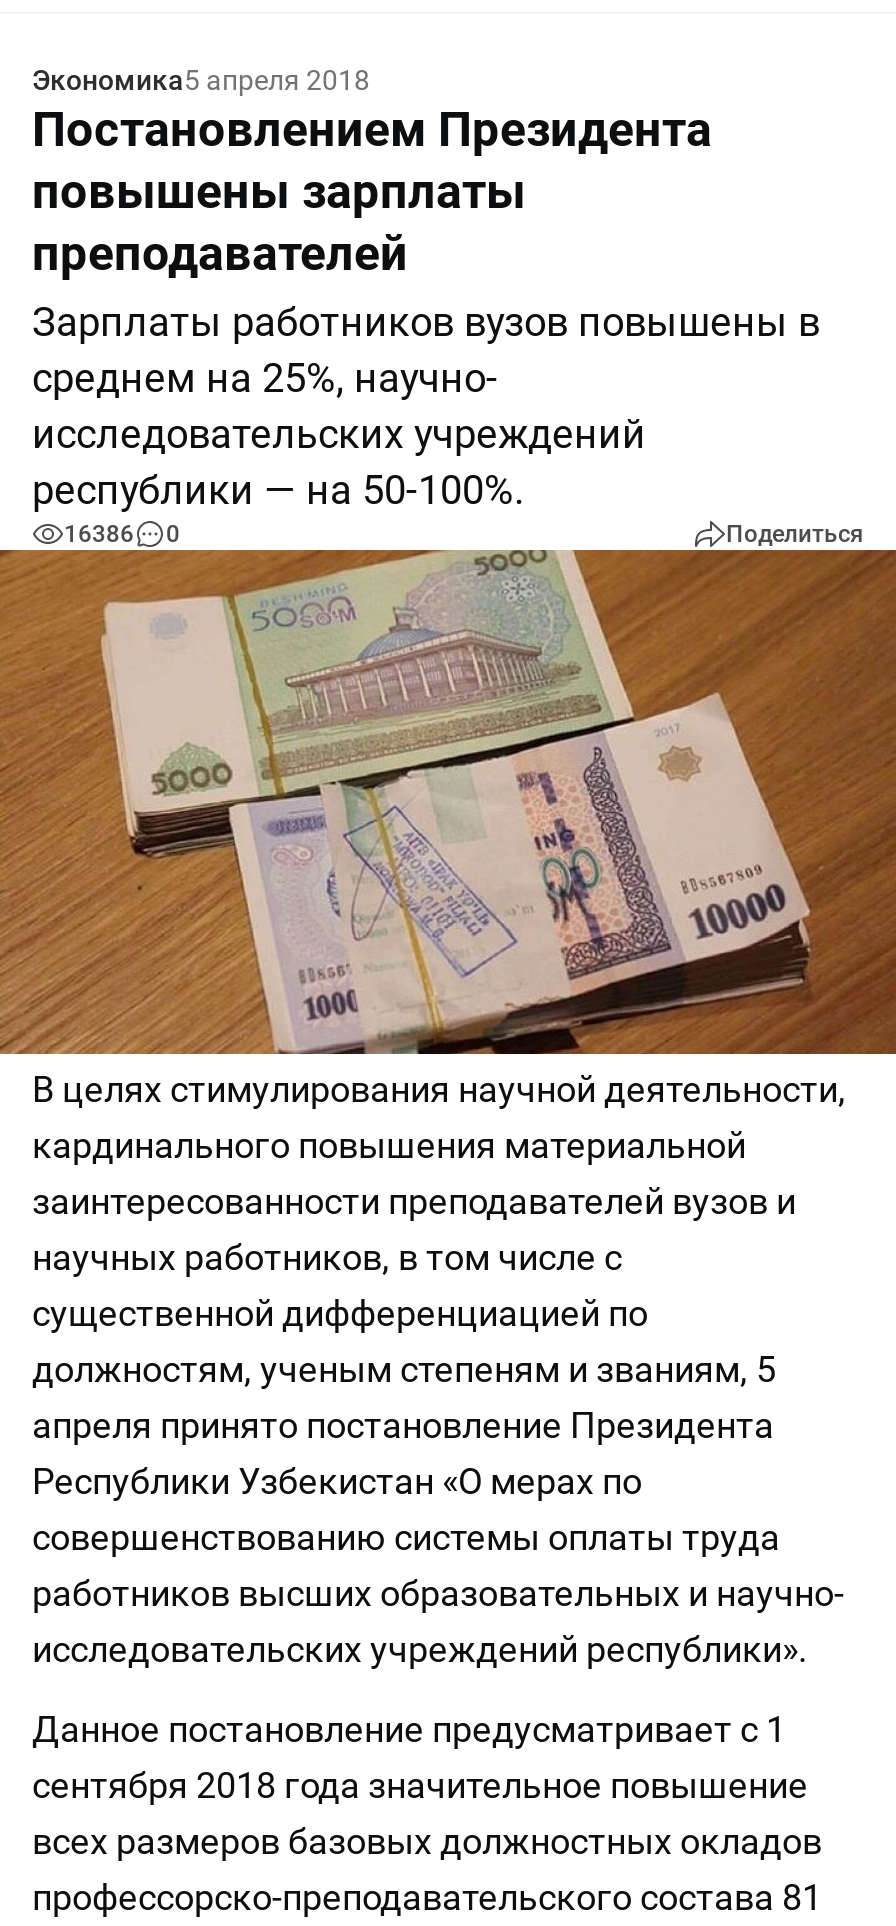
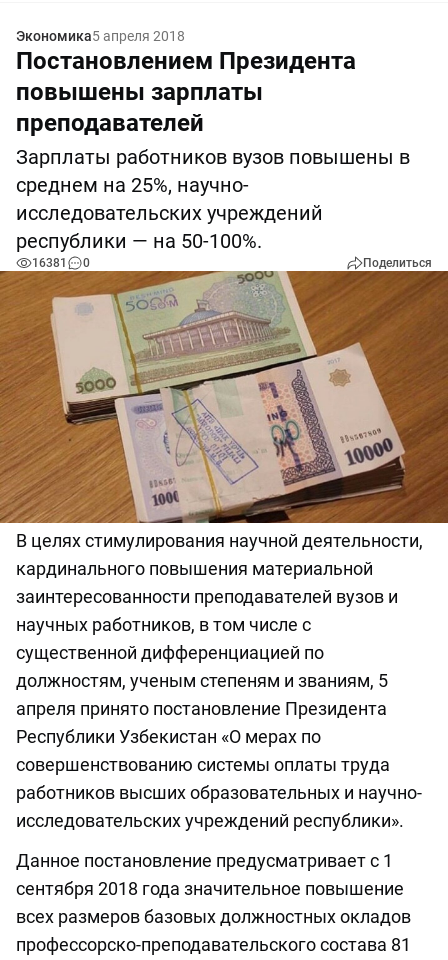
- 16386 0
+ 16381 0
